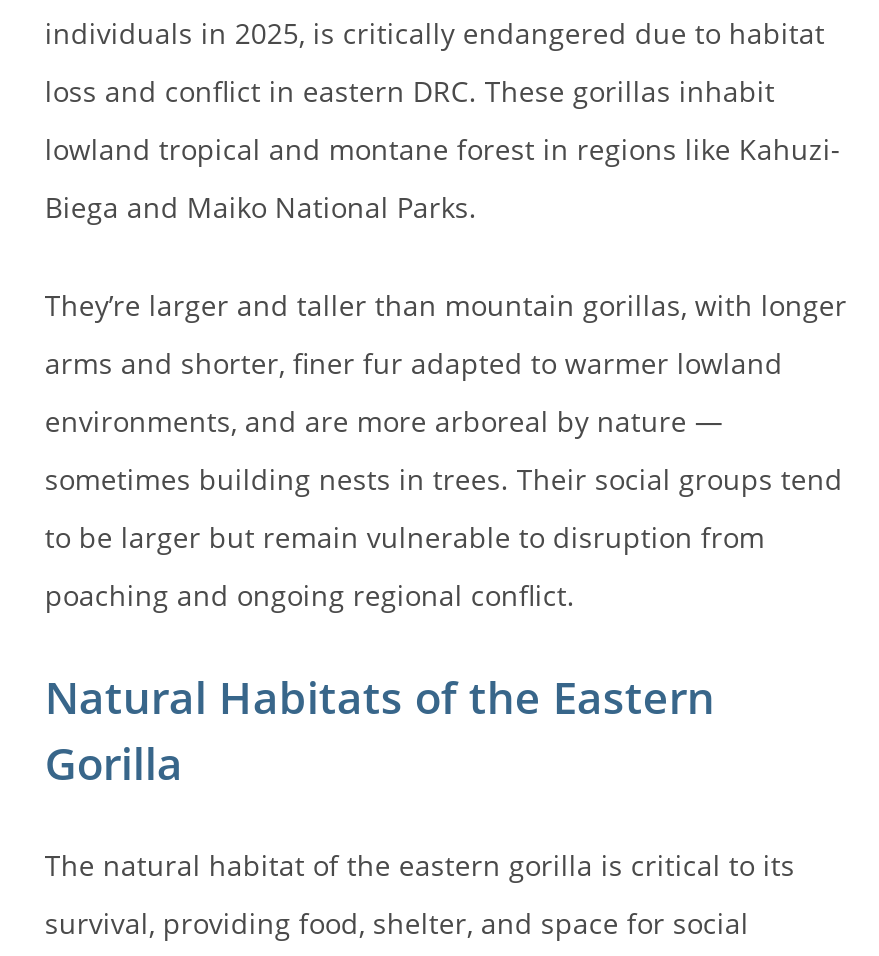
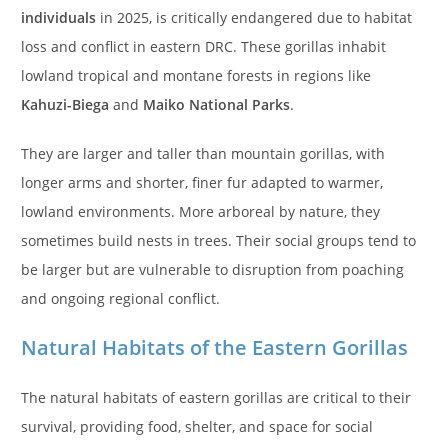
- lowland tropical and montane forest in regions like Kahuzi-
+ lowland tropical and montane forests in regions like

- Biega and Maiko National Parks.
+ Kahuzi-Biega and Maiko National Parks.

- They’re larger and taller than mountain gorillas, with longer
+ They are larger and taller than mountain gorillas, with

- arms and shorter, finer fur adapted to warmer lowland
+ longer arms and shorter, finer fur adapted to warmer,

- environments, and are more arboreal by nature —
+ lowland environments. More arboreal by nature, they

- sometimes building nests in trees. Their social groups tend
+ sometimes build nests in trees. Their social groups tend to

- to be larger but remain vulnerable to disruption from
+ be larger but are vulnerable to disruption from poaching

- poaching and ongoing regional conflict.
+ and ongoing regional conflict.

- Natural Habitats of the Eastern
- Gorilla
+ Natural Habitats of the Eastern Gorillas

- The natural habitat of the eastern gorilla is critical to its
+ The natural habitats of eastern gorillas are critical to their
